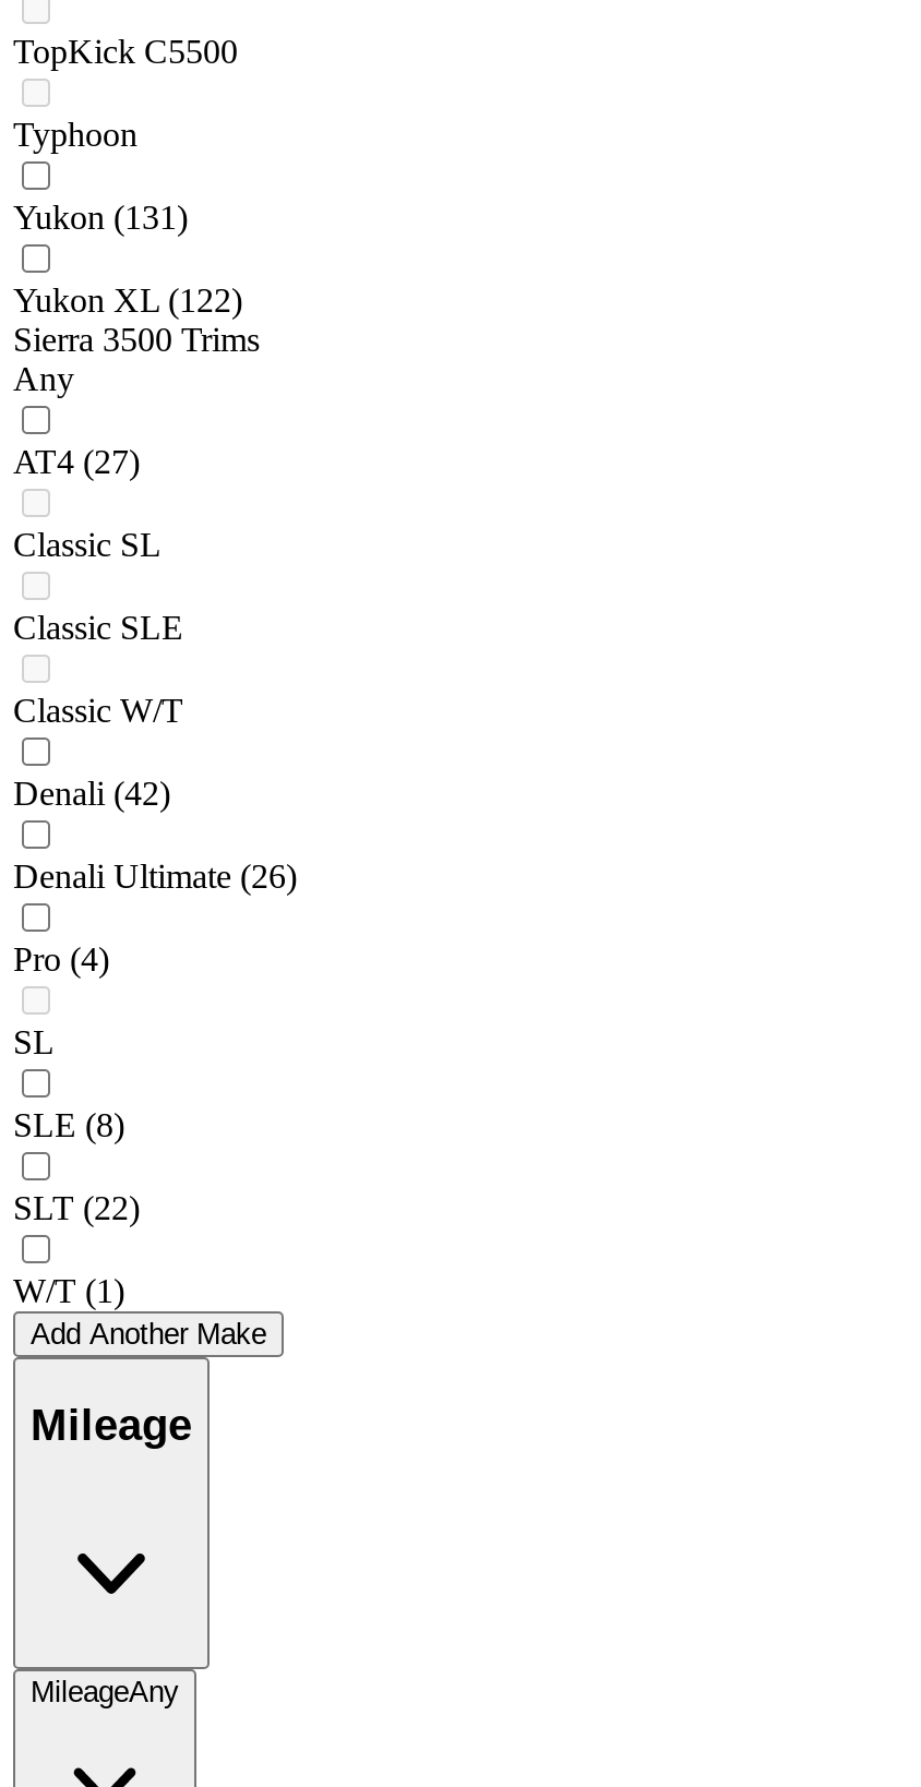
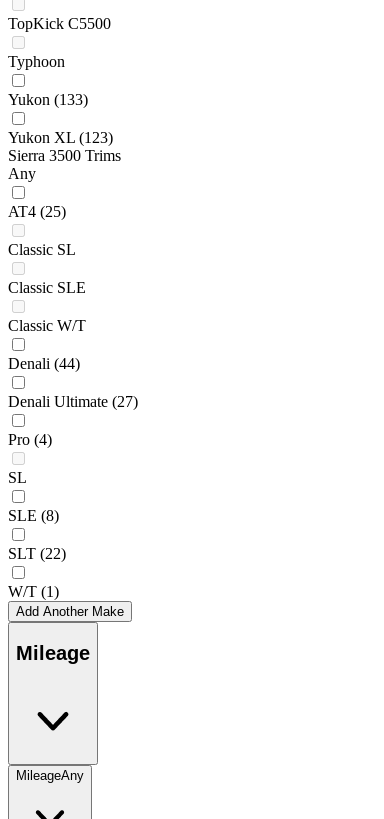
- Yukon (131)
+ Yukon (133)

- Yukon XL (122)
+ Yukon XL (123)

- AT4 (27)
+ AT4 (25)

- Denali (42)
+ Denali (44)

- Denali Ultimate (26)
+ Denali Ultimate (27)
